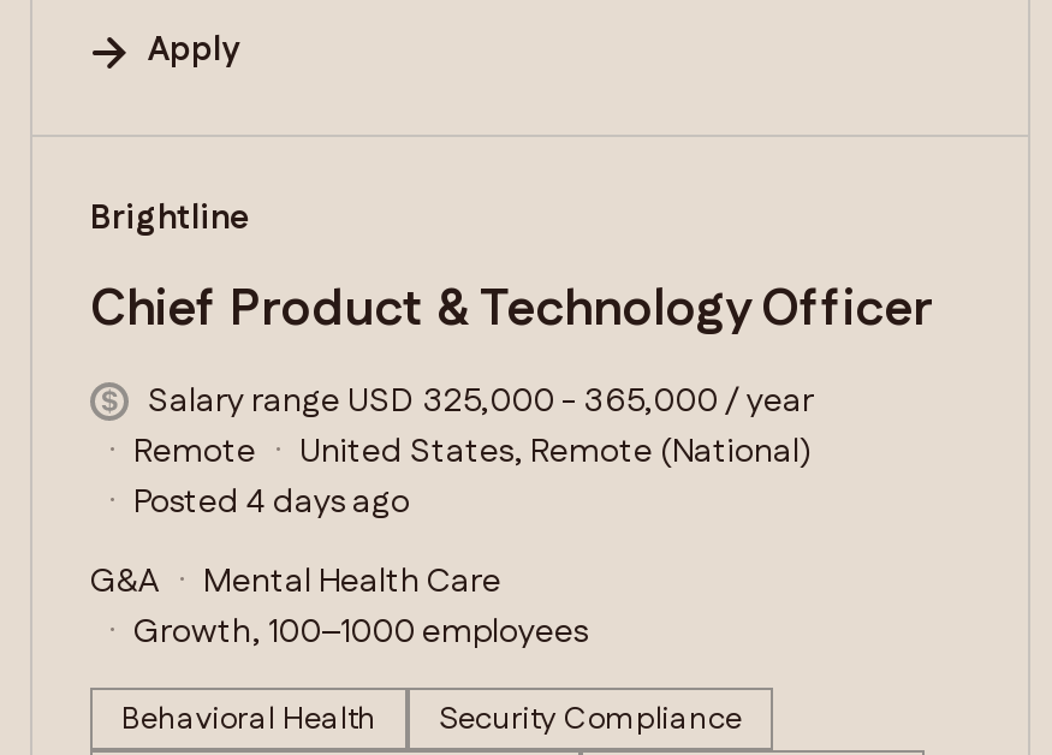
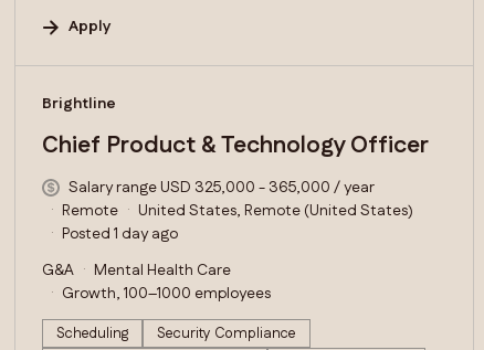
- United States, Remote (National)
- Posted 4 days ago
+ United States, Remote (United States)
+ Posted 1 day ago

- Behavioral Health
+ Scheduling
